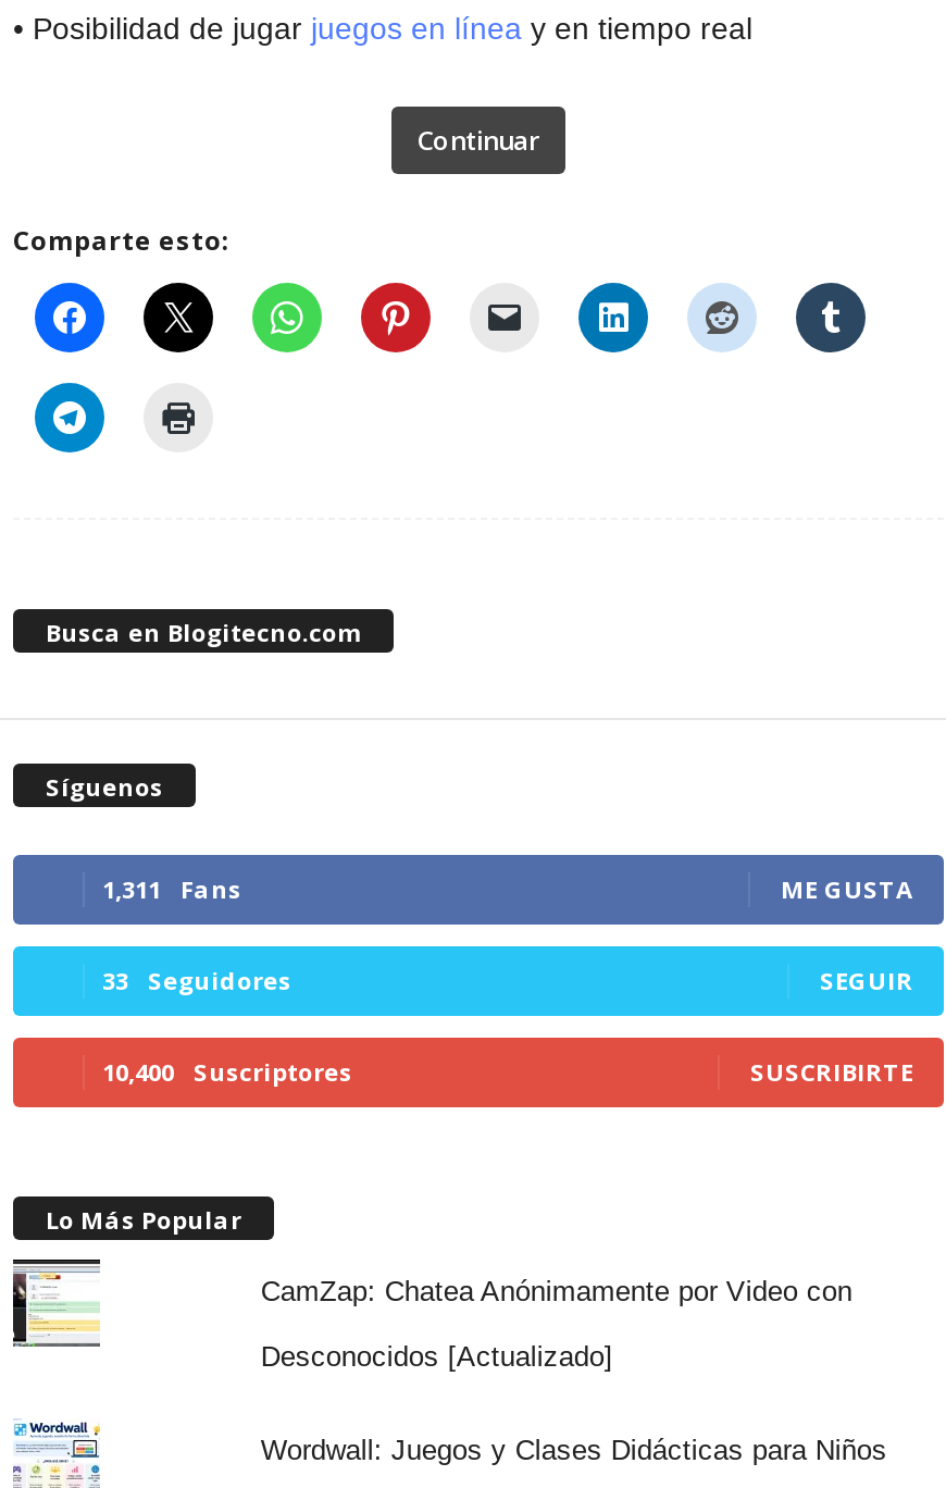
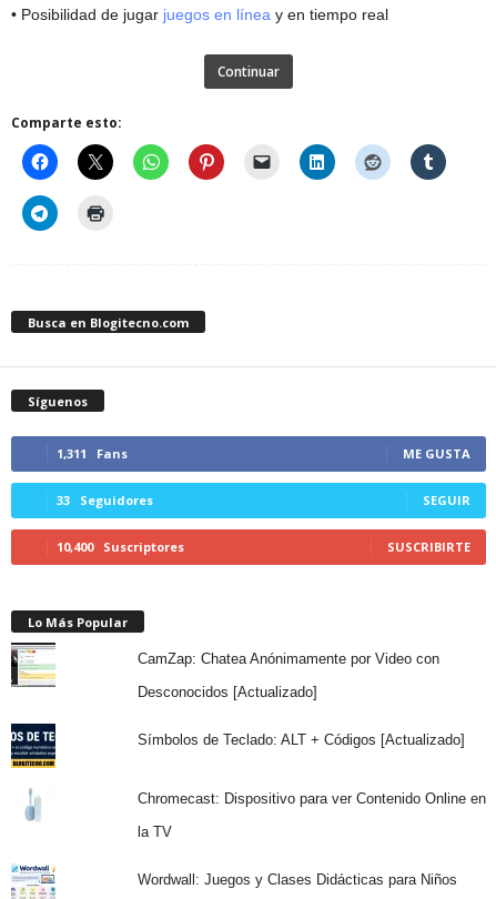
+ [image]

+ [image]

+ Símbolos de Teclado: ALT + Códigos [Actualizado]

+ Chromecast: Dispositivo para ver Contenido Online en
+ la TV
